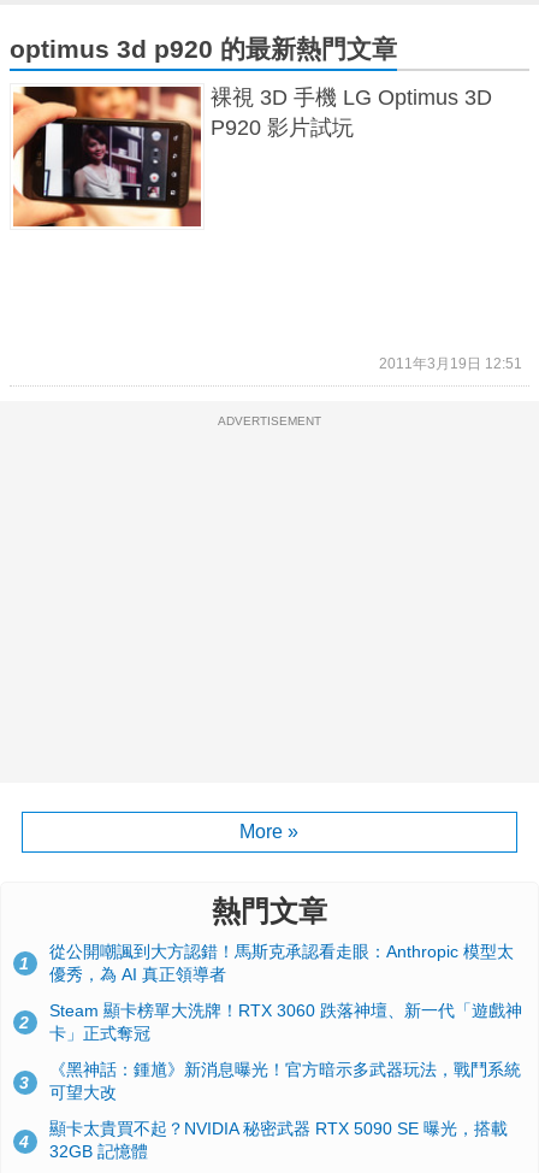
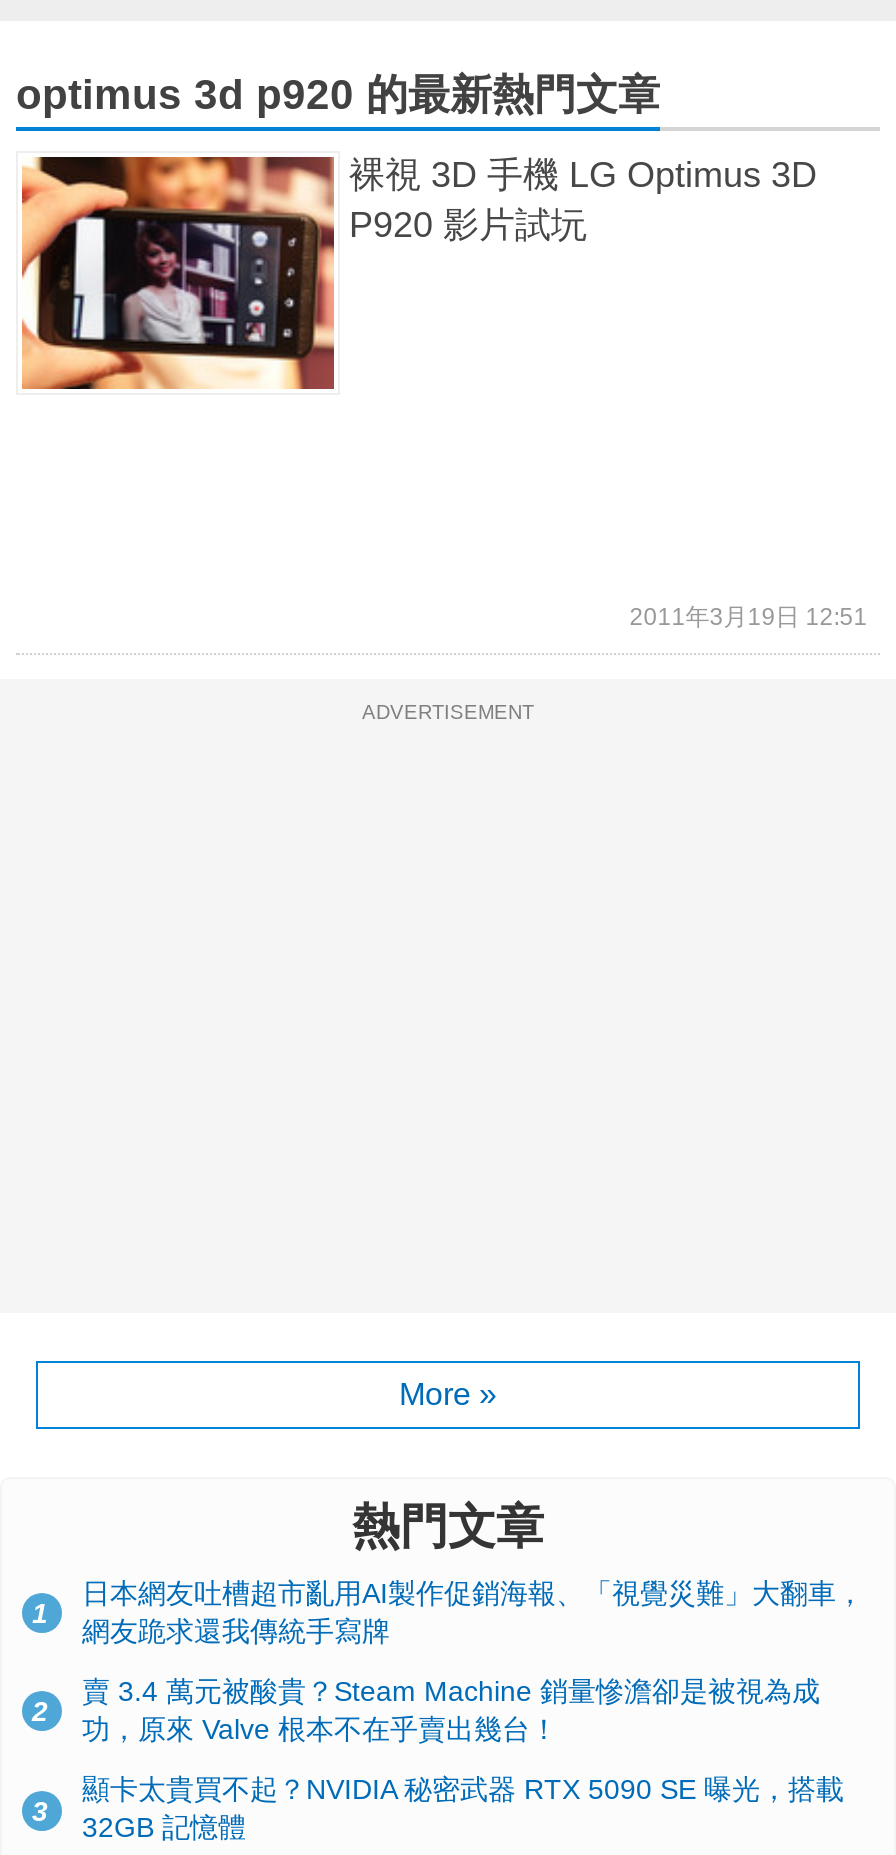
- 從公開嘲諷到大方認錯！馬斯克承認看走眼：Anthropic 模型太
- 優秀，為 AI 真正領導者
+ 日本網友吐槽超市亂用AI製作促銷海報、「視覺災難」大翻車，
+ 網友跪求還我傳統手寫牌

- Steam 顯卡榜單大洗牌！RTX 3060 跌落神壇、新一代「遊戲神
- 卡」正式奪冠
+ 賣 3.4 萬元被酸貴？Steam Machine 銷量慘澹卻是被視為成
+ 功，原來 Valve 根本不在乎賣出幾台！

- 《黑神話：鍾馗》新消息曝光！官方暗示多武器玩法，戰鬥系統
- 可望大改
- 4
